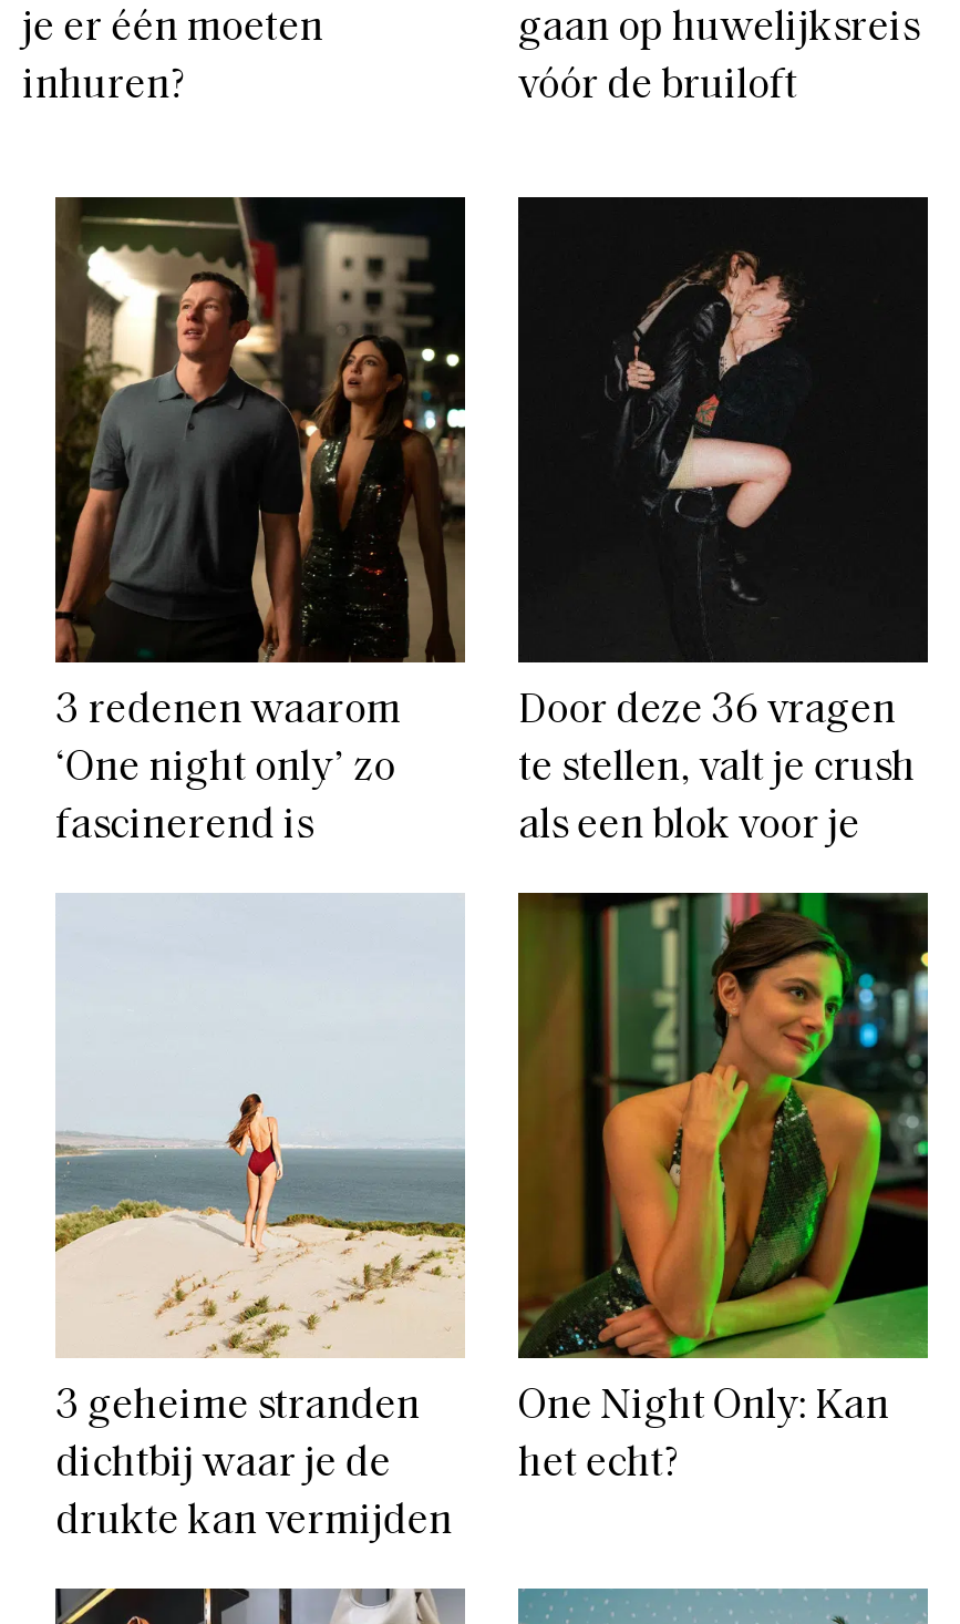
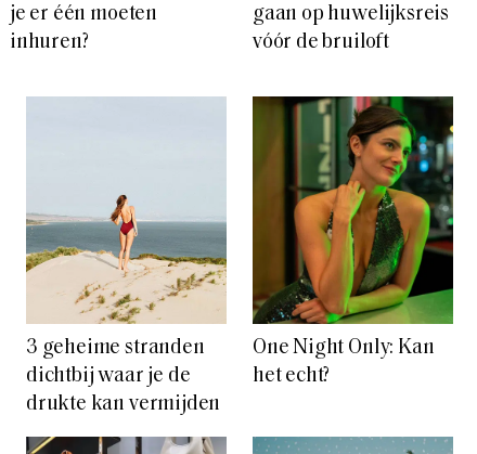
- [image]
- 3 redenen waarom
- ‘One night only’ zo
- fascinerend is

- [image]
- Door deze 36 vragen
- te stellen, valt je crush
- als een blok voor je
